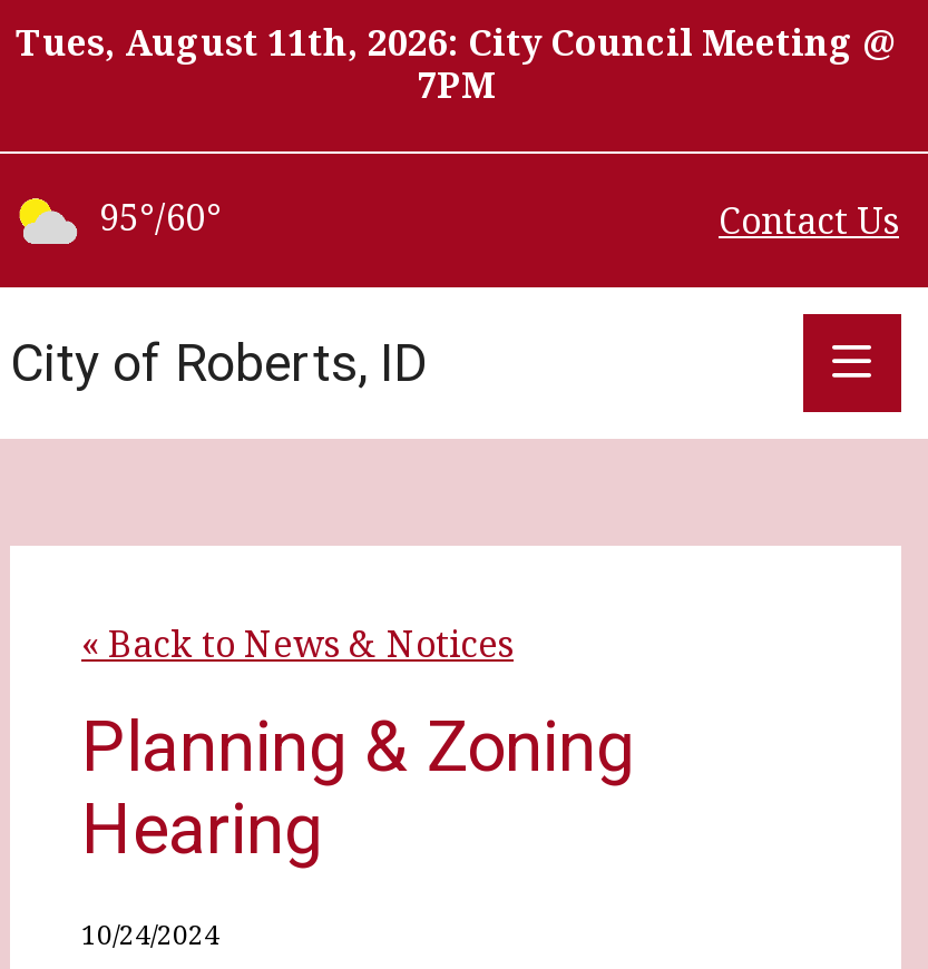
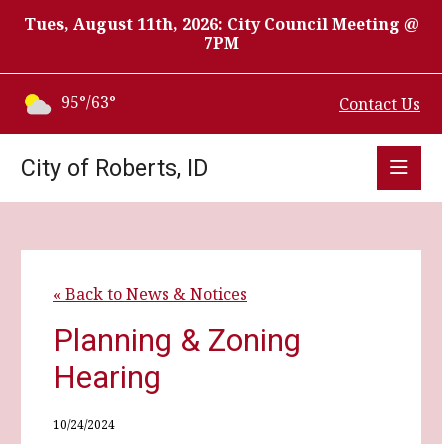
- 95°/60°
+ 95°/63°
